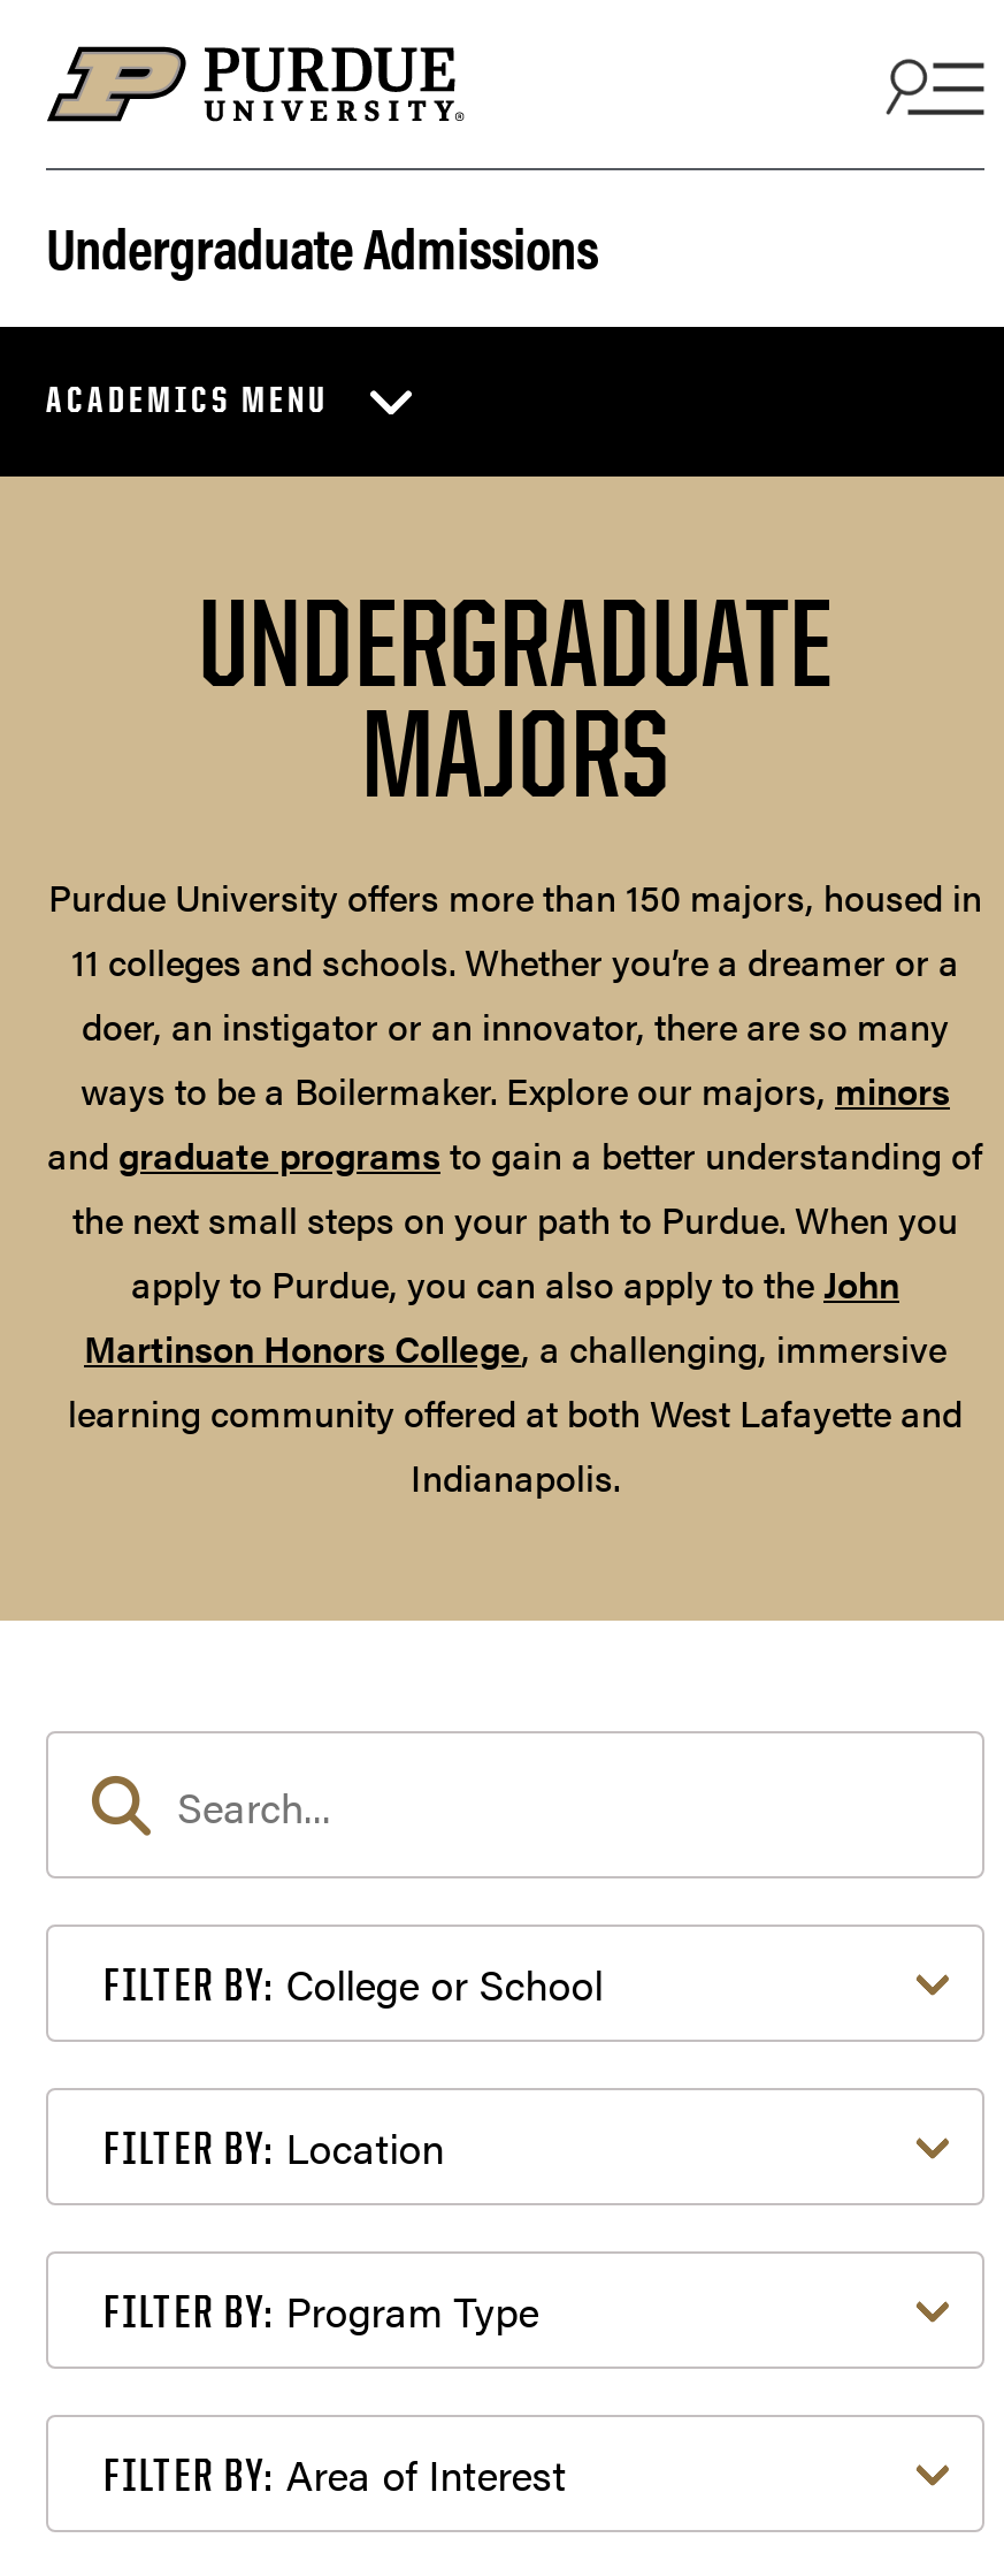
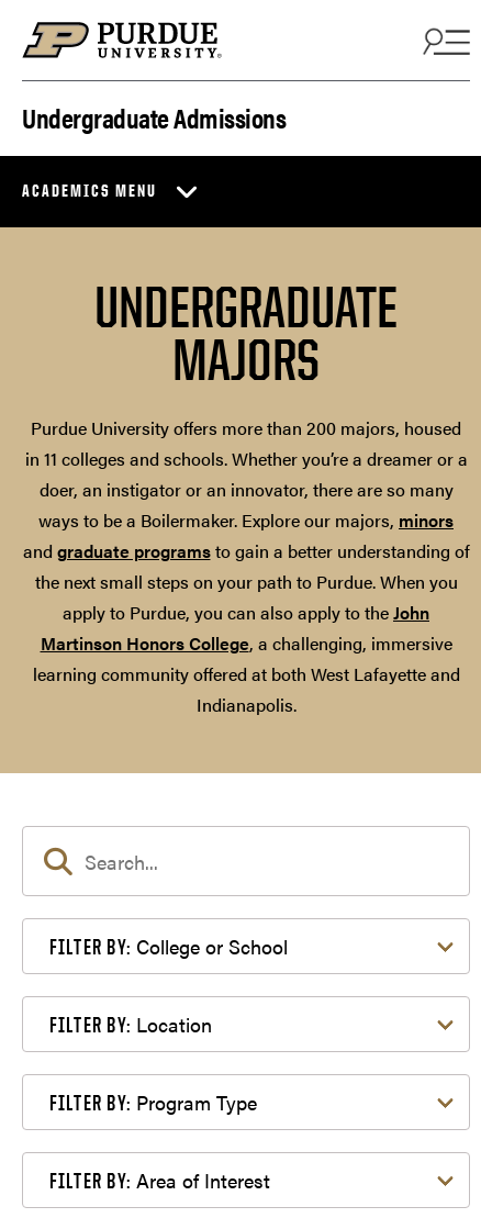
- Purdue University offers more than 150 majors, housed in
- 11 colleges and schools. Whether you’re a dreamer or a
+ Purdue University offers more than 200 majors, housed
+ in 11 colleges and schools. Whether you’re a dreamer or a
